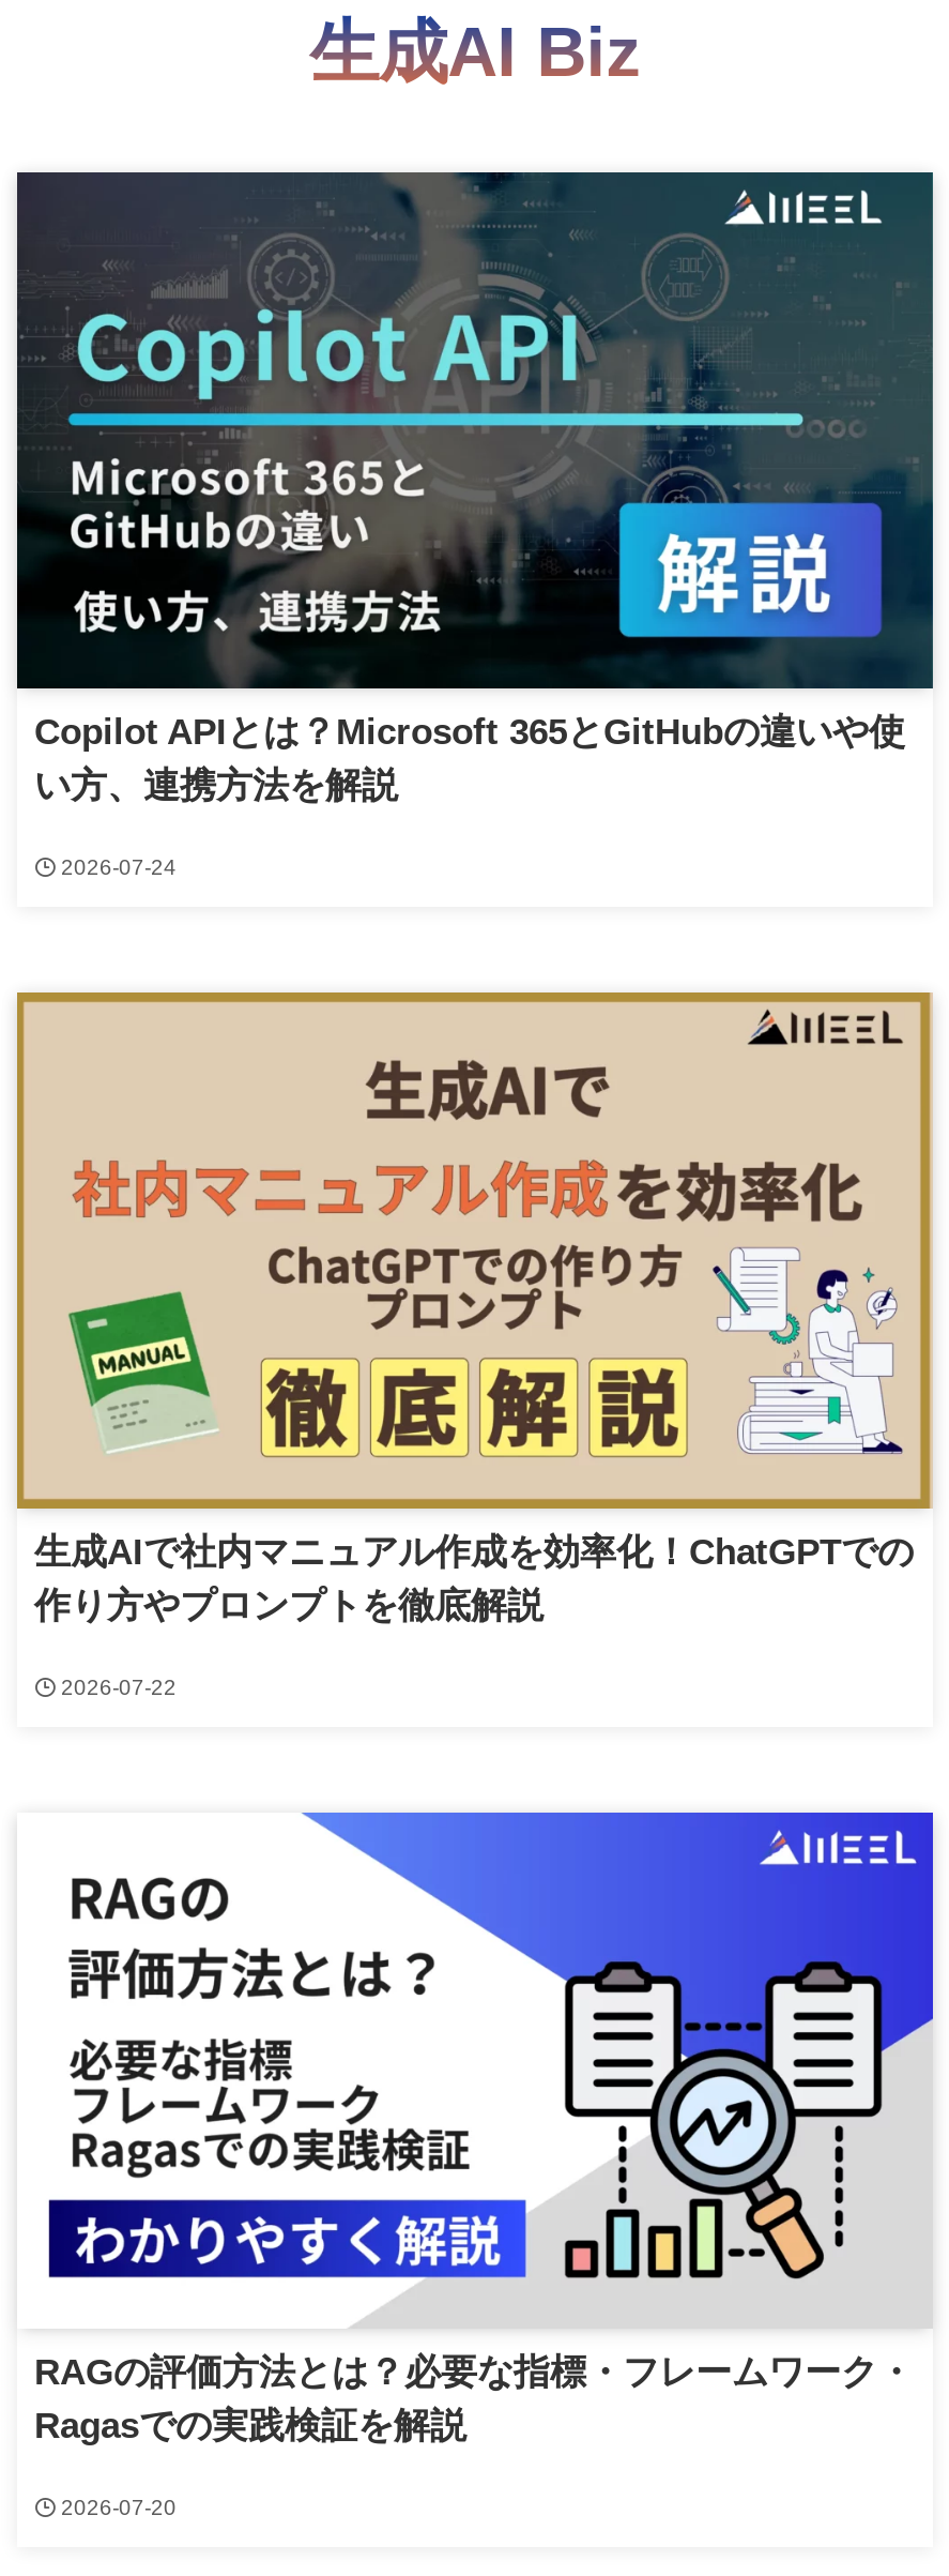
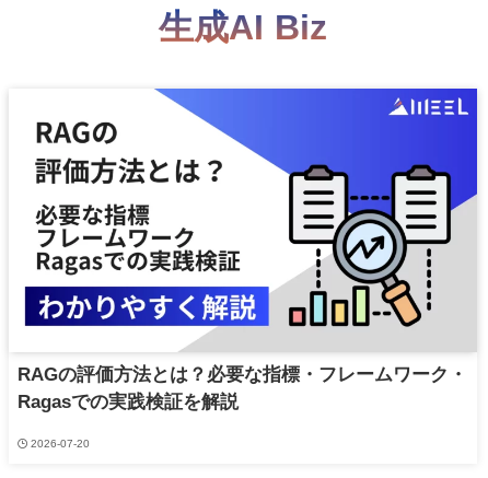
- [image]
- Copilot APIとは？Microsoft 365とGitHubの違いや使
- い方、連携方法を解説
- 2026-07-24

- [image]
- 生成AIで社内マニュアル作成を効率化！ChatGPTでの
- 作り方やプロンプトを徹底解説
- 2026-07-22
